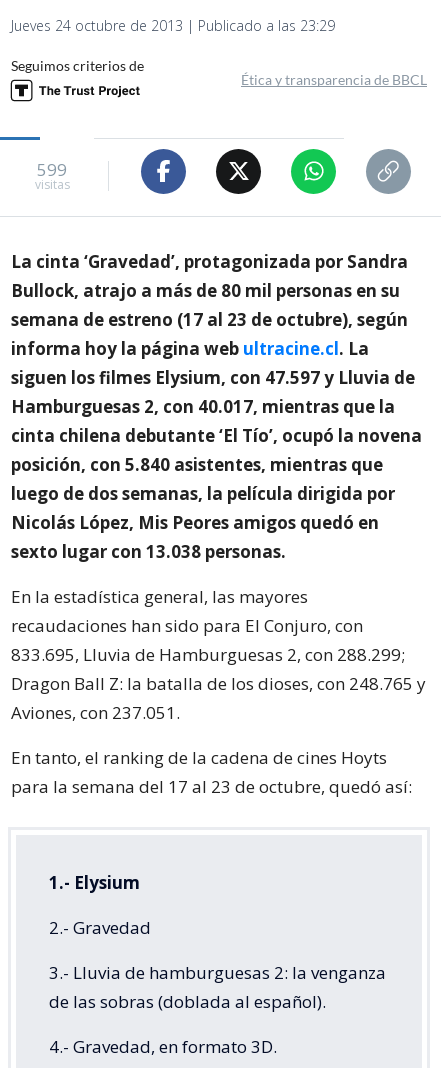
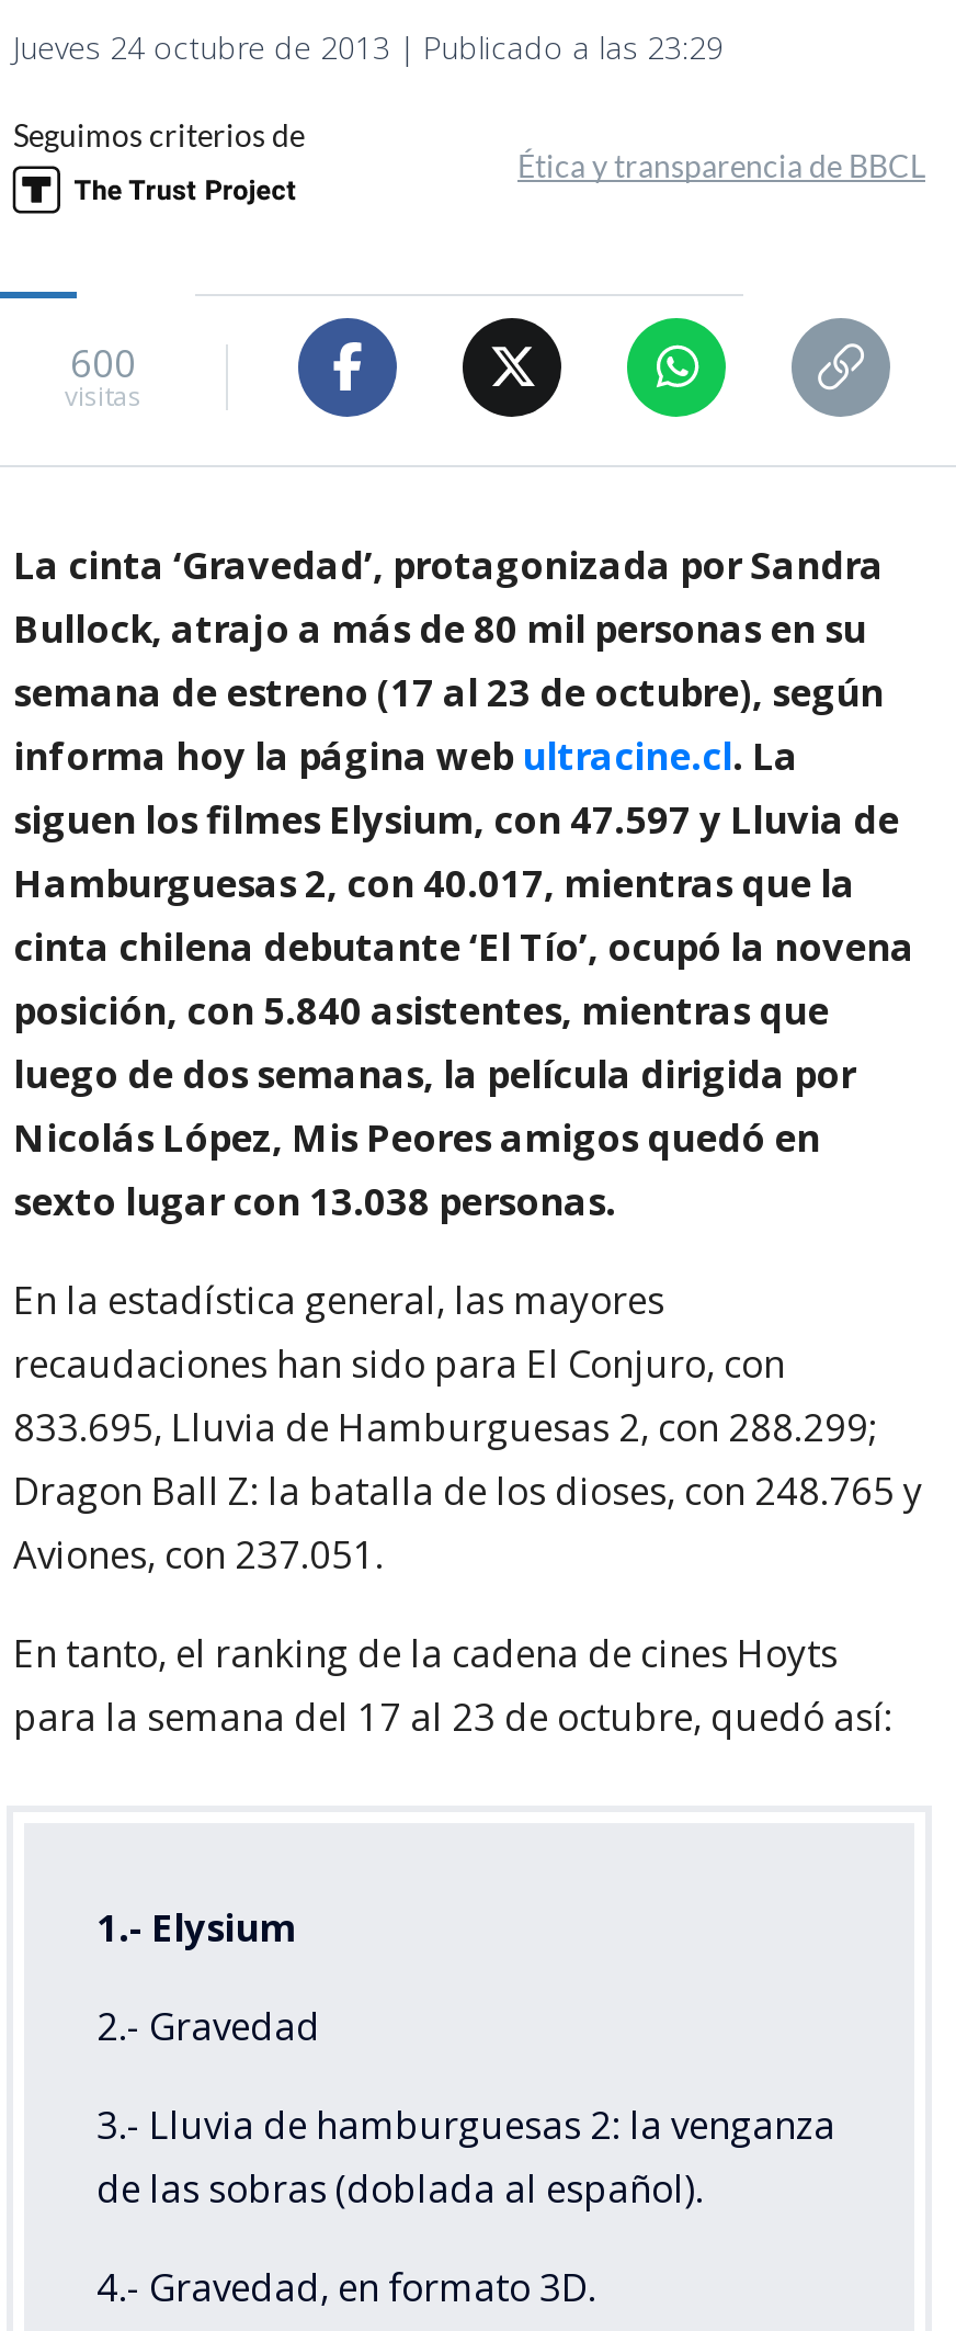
- 599
+ 600
